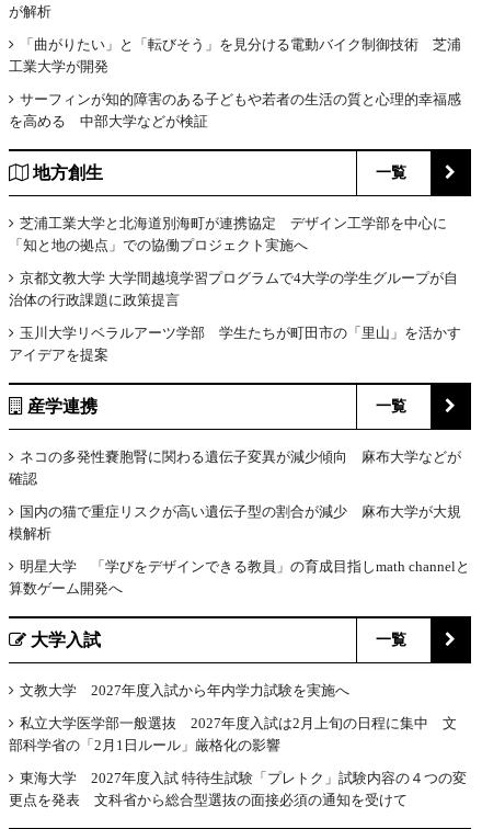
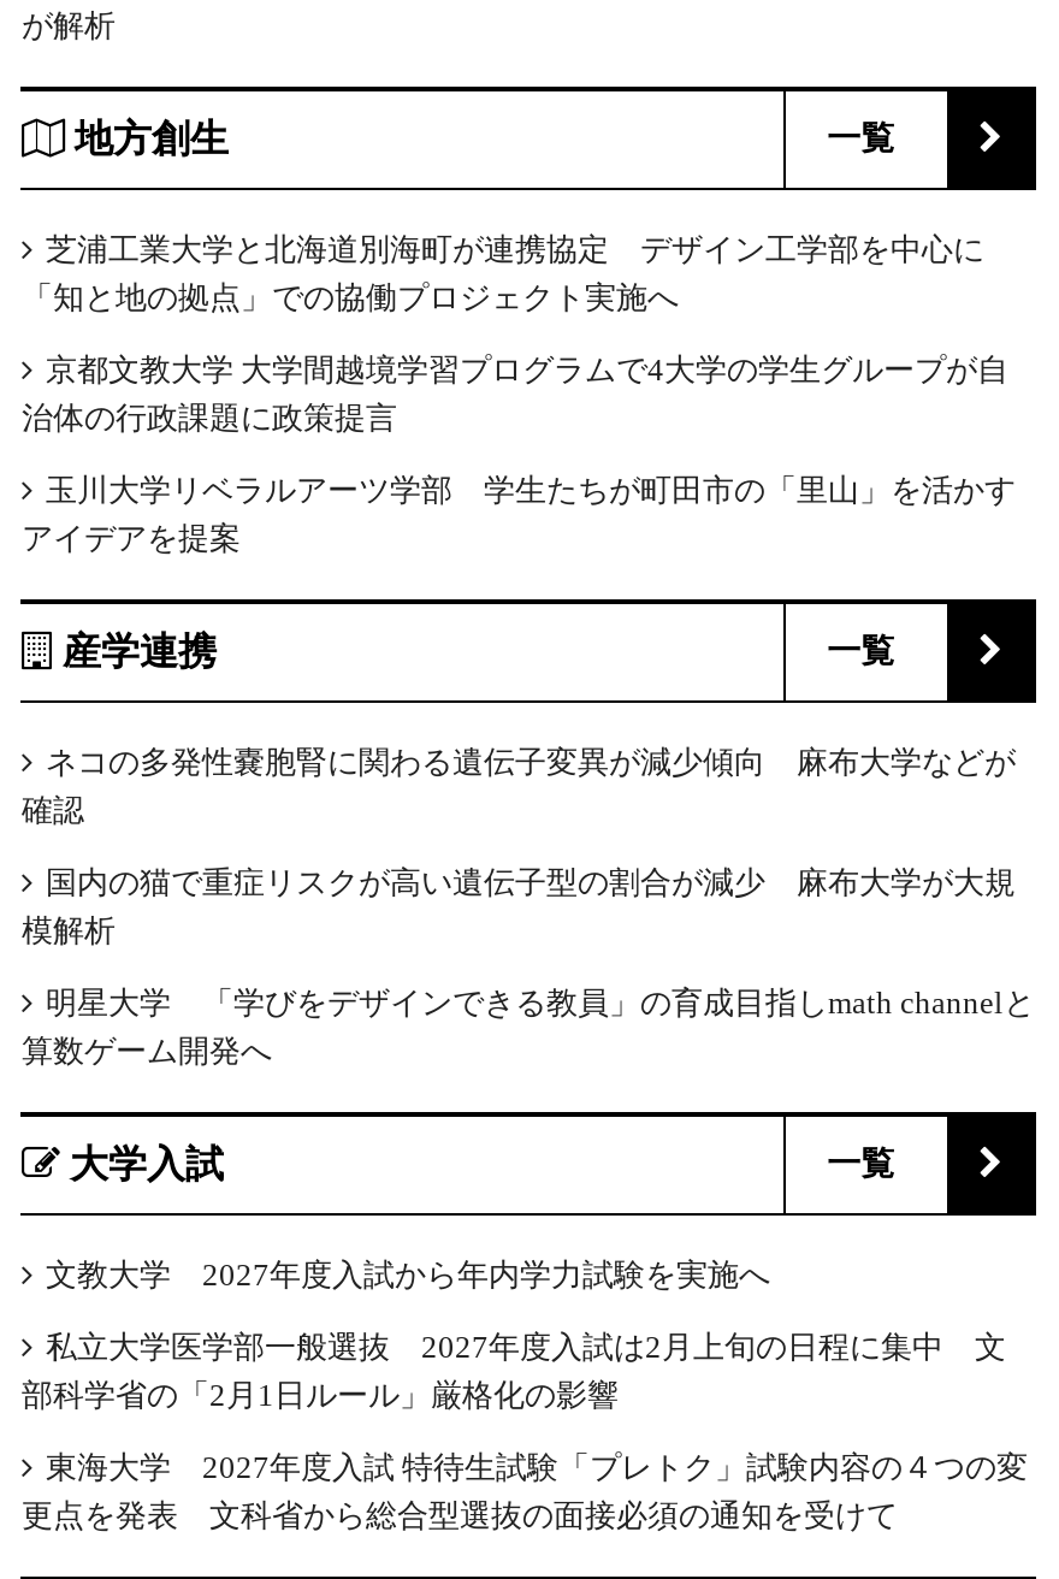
- 「曲がりたい」と「転びそう」を見分ける電動バイク制御技術 芝浦
- 工業大学が開発
- サーフィンが知的障害のある子どもや若者の生活の質と心理的幸福感
- を高める 中部大学などが検証
